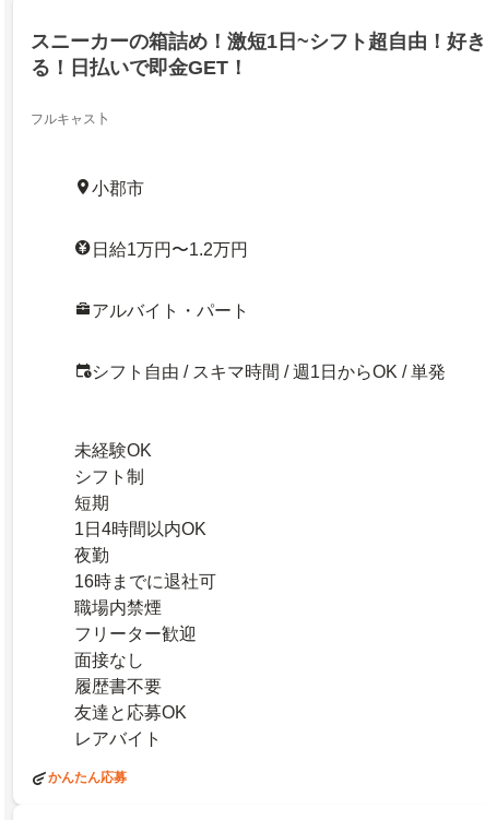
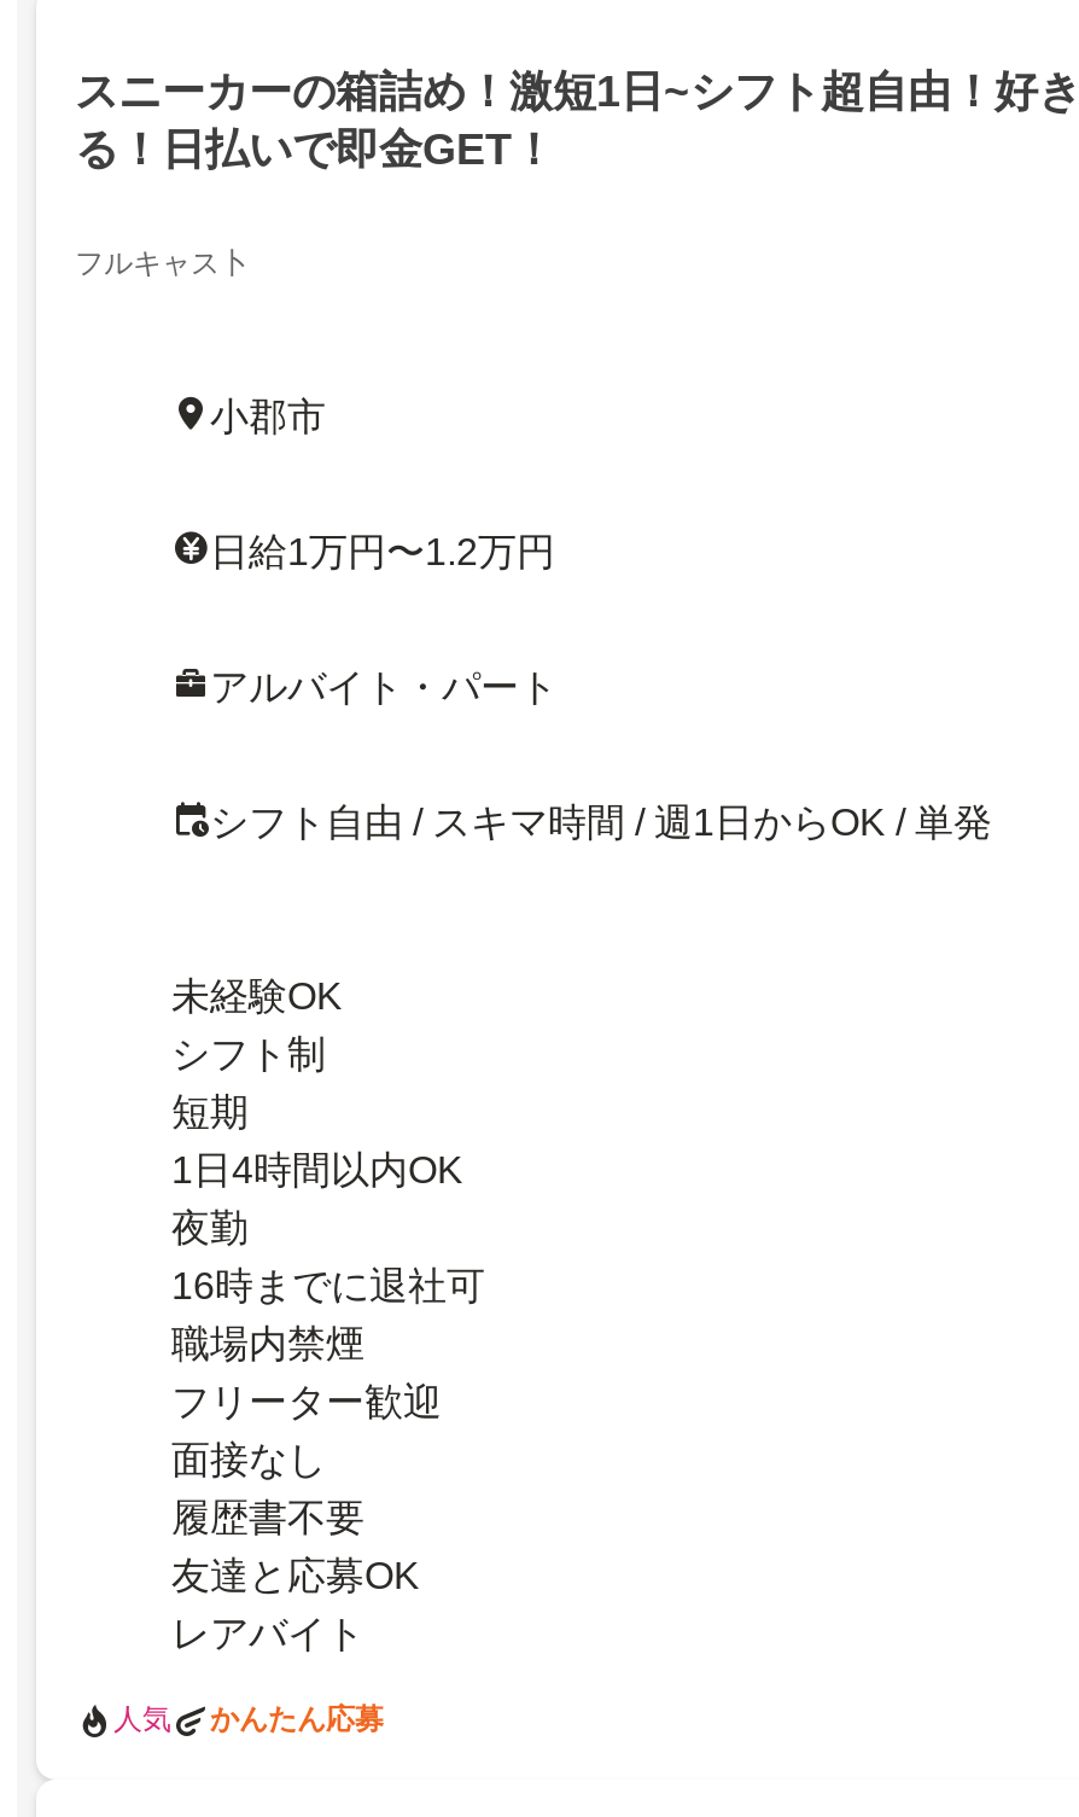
+ 人気
